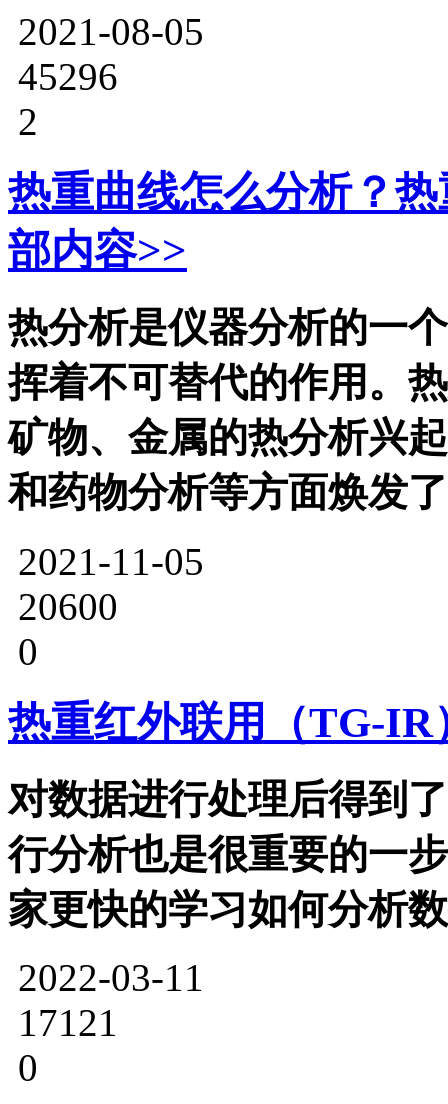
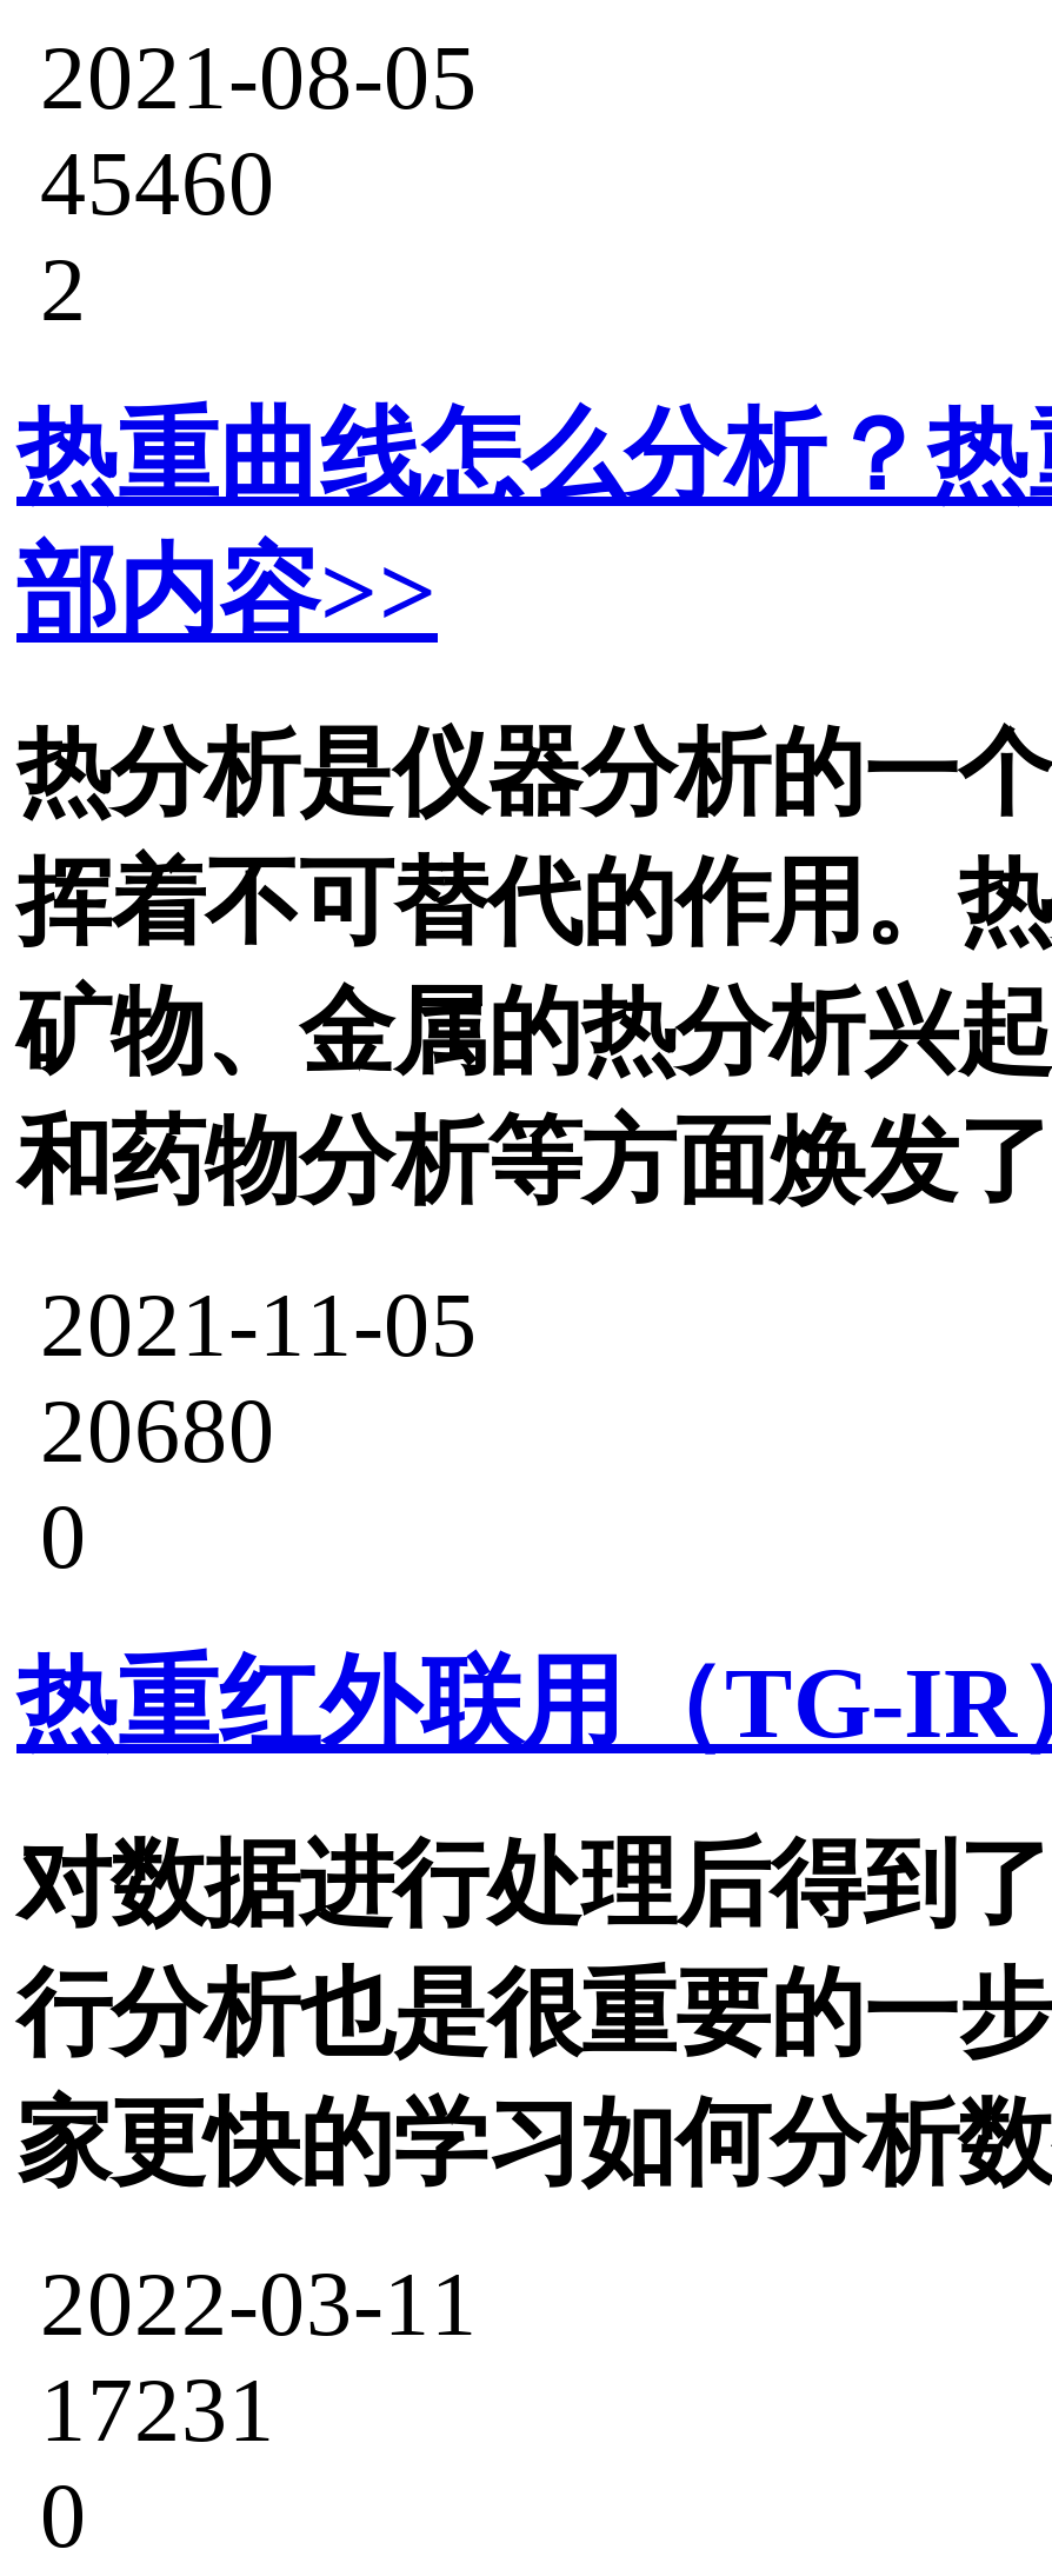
- 45296
+ 45460

- 20600
+ 20680

- 17121
+ 17231
